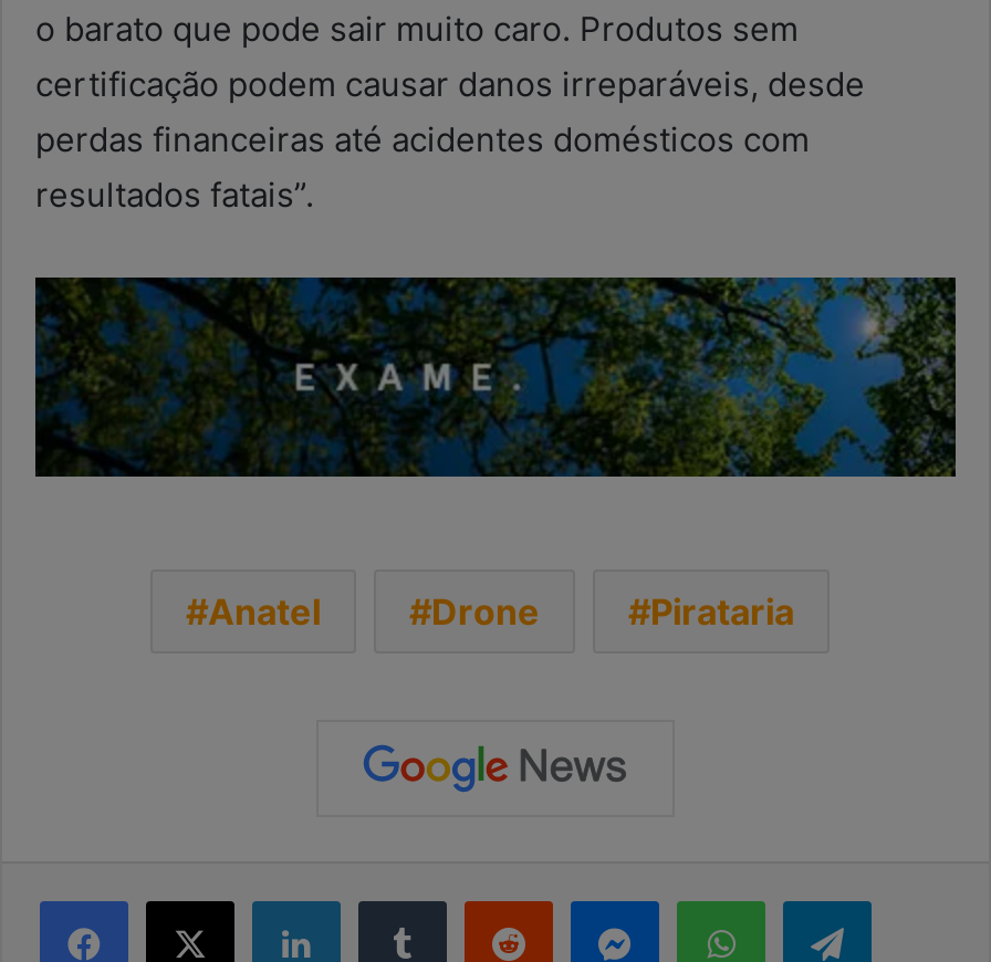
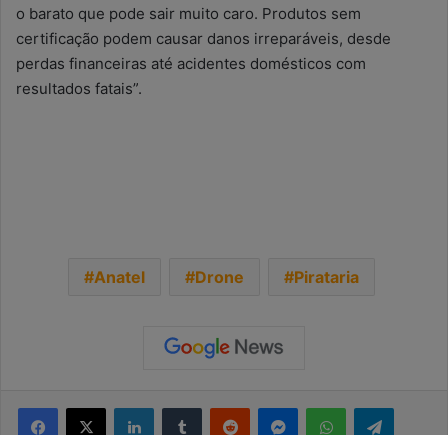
- [image]
